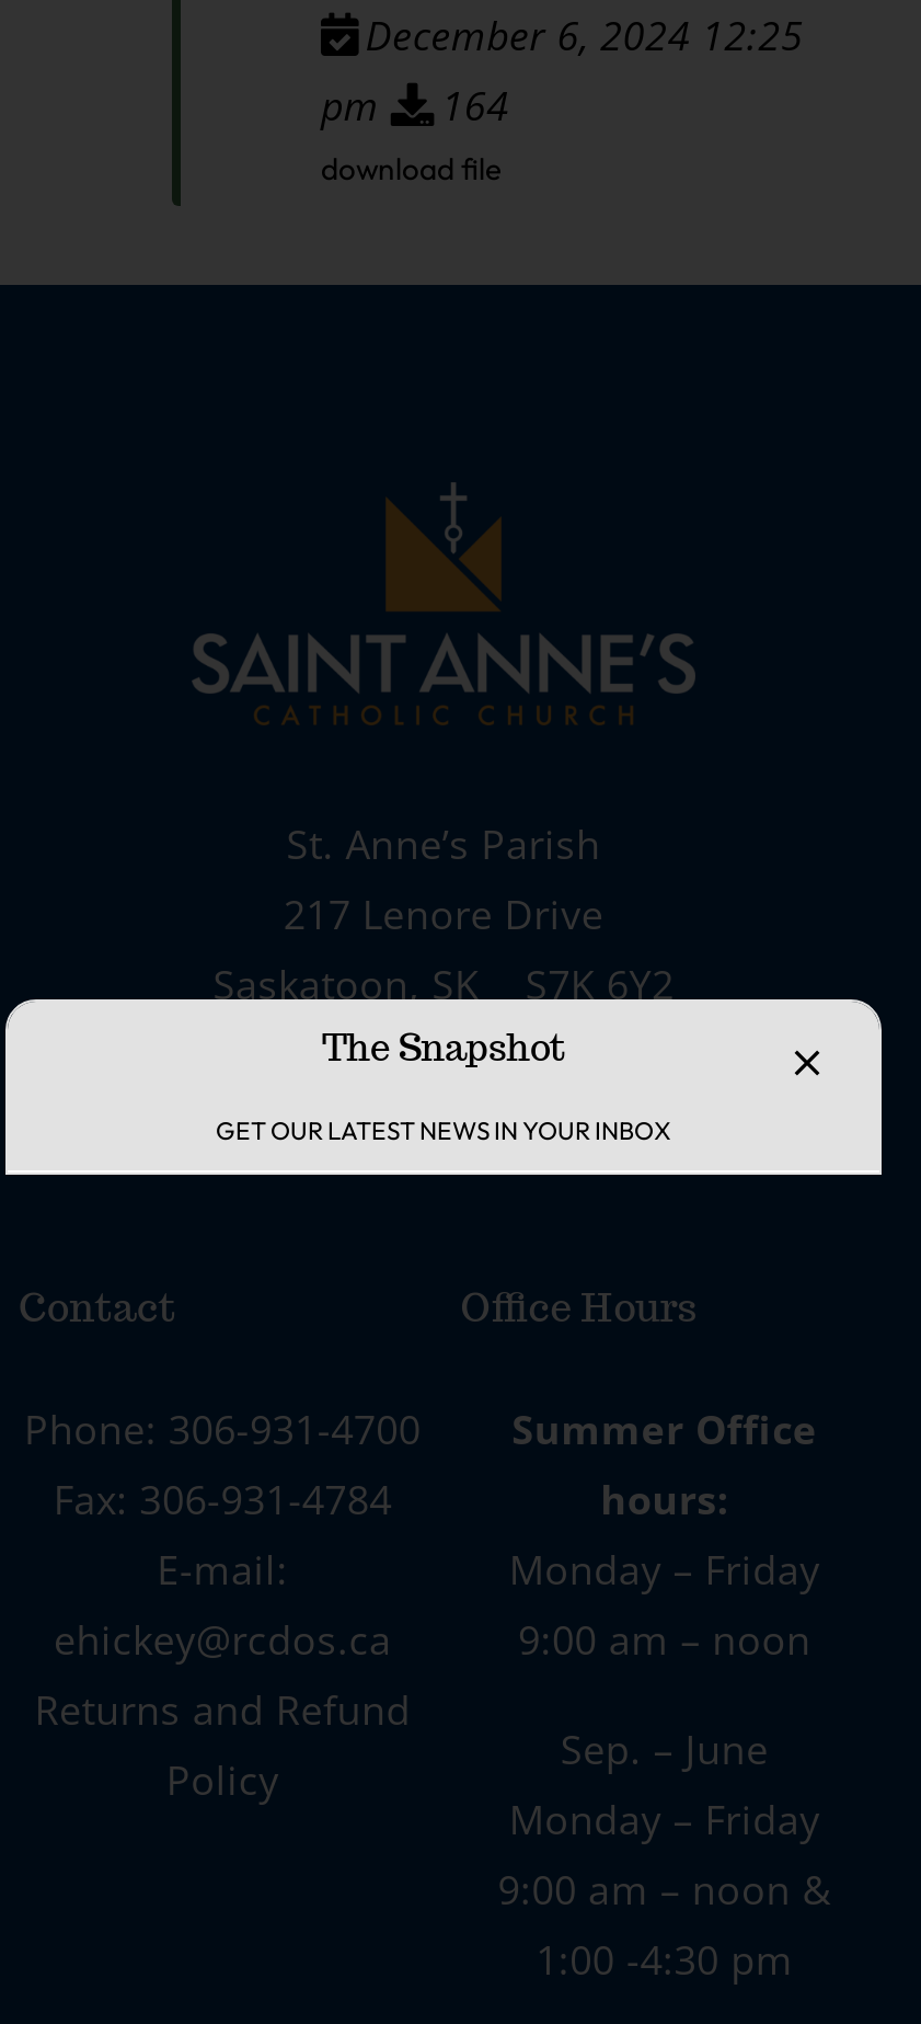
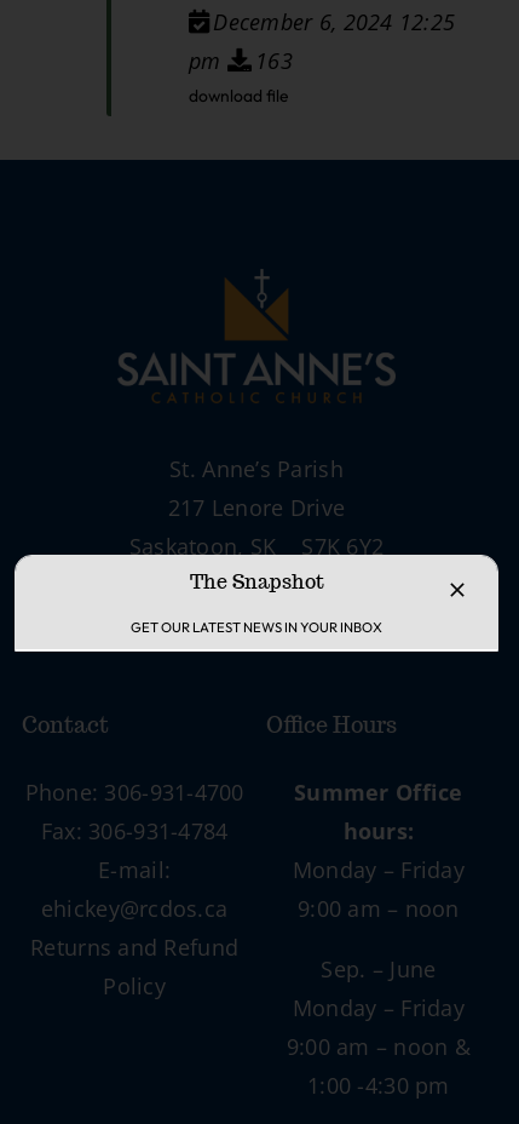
- pm 164
+ pm 163
